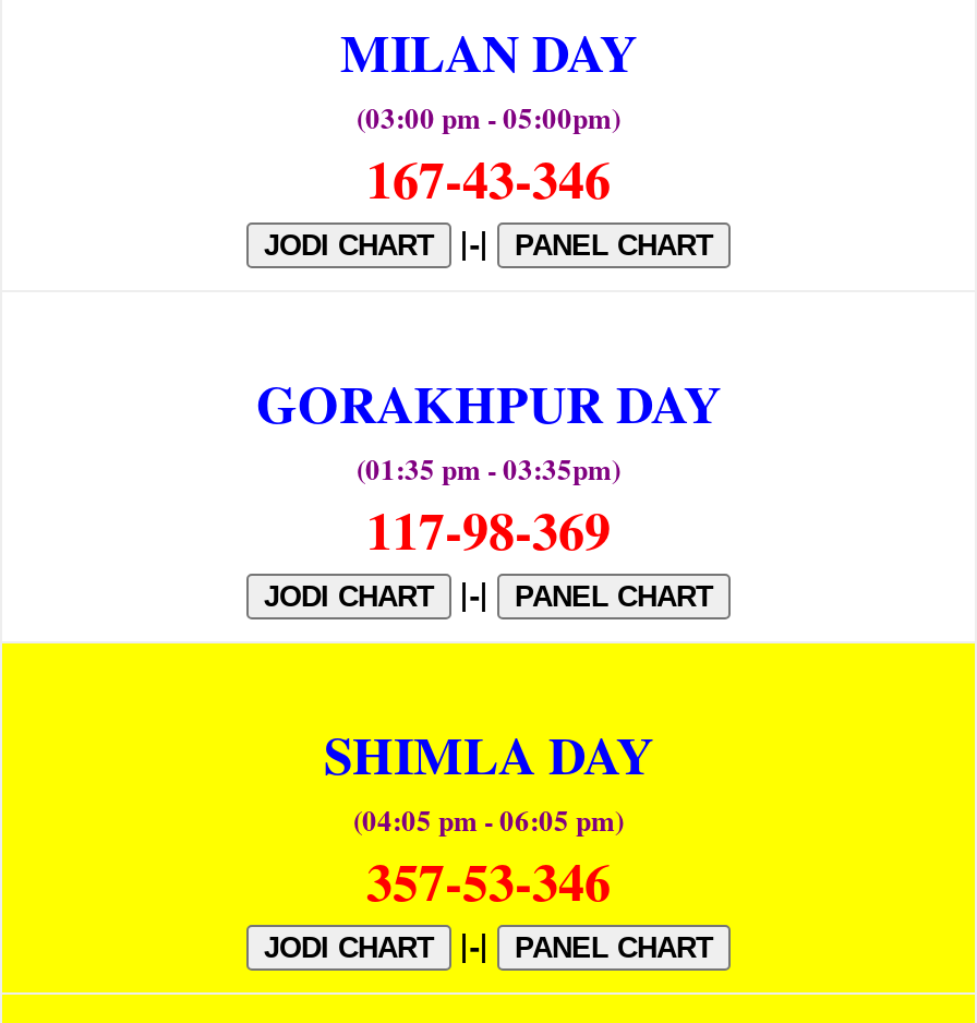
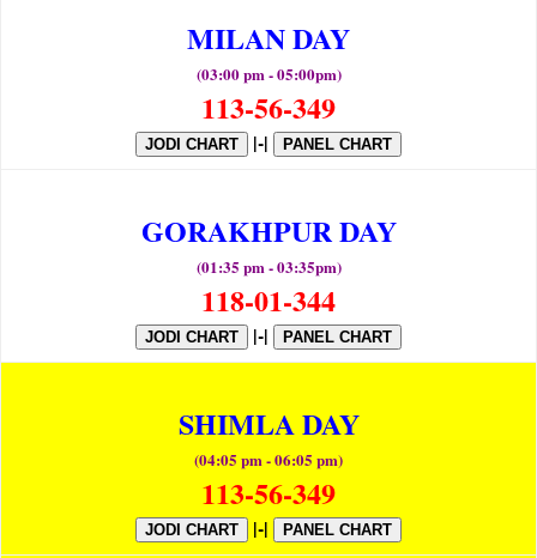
- 167-43-346
+ 113-56-349

- 117-98-369
+ 118-01-344

- 357-53-346
+ 113-56-349
